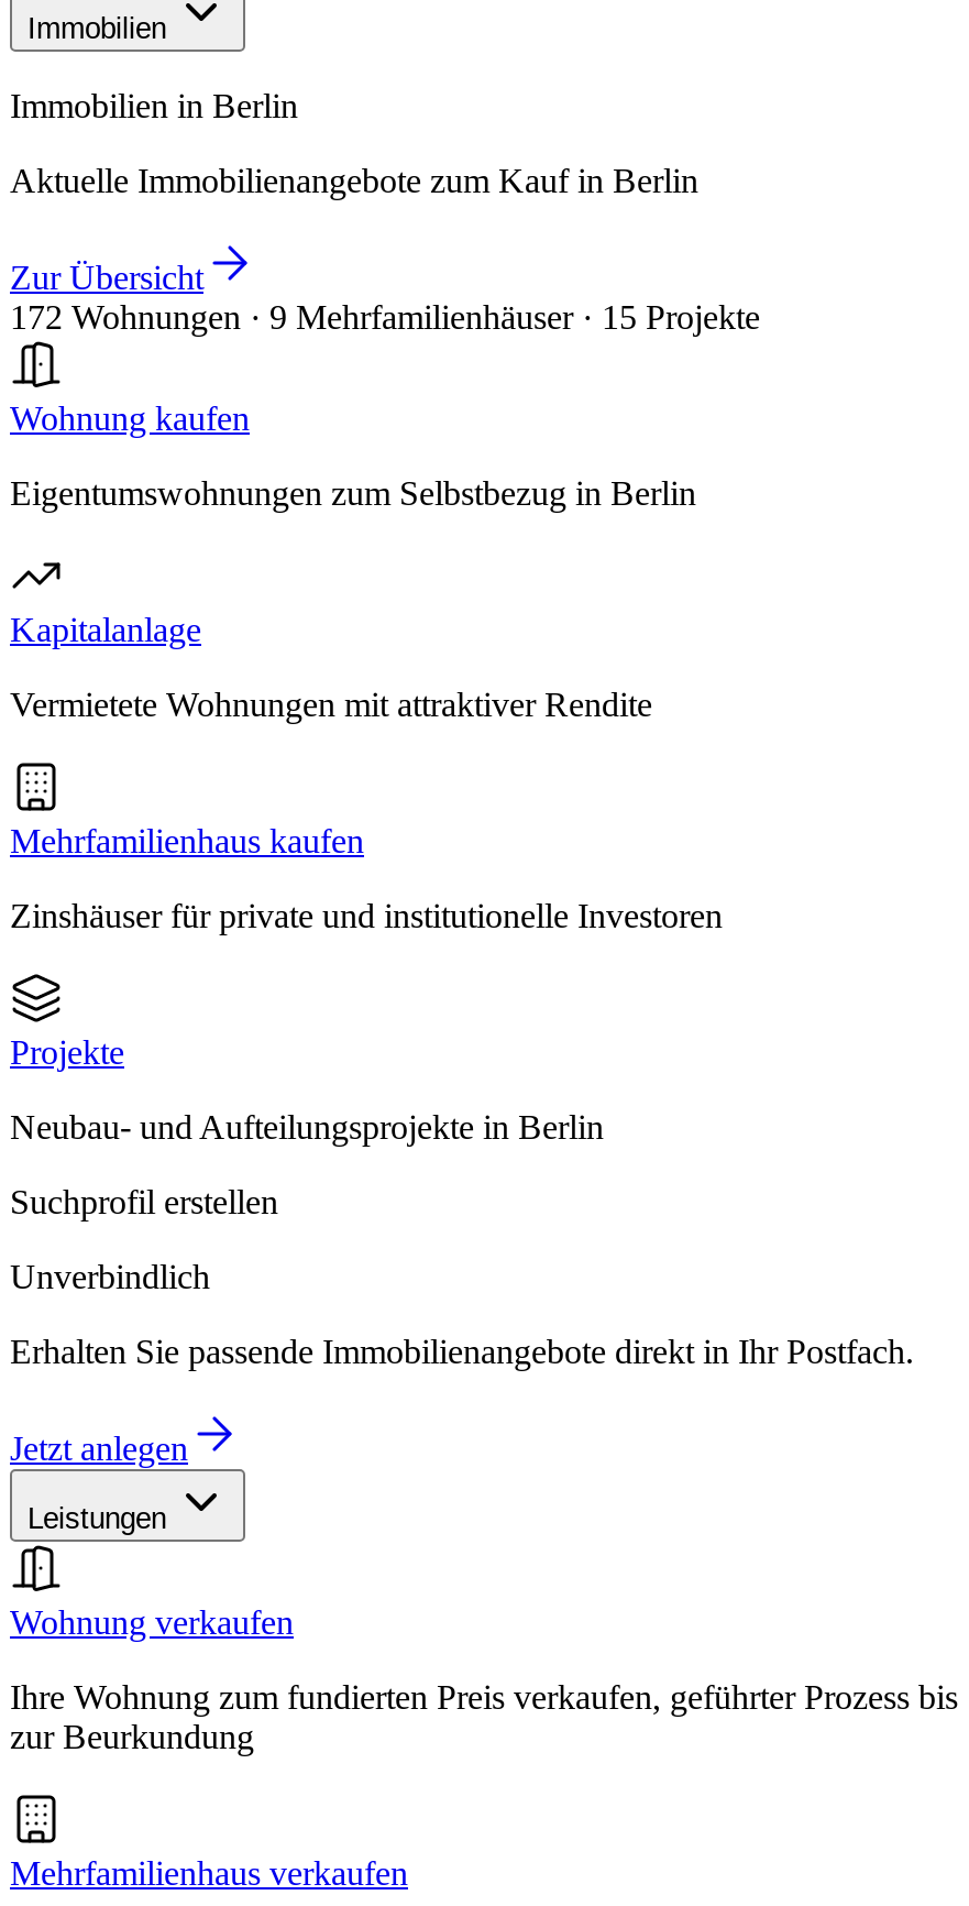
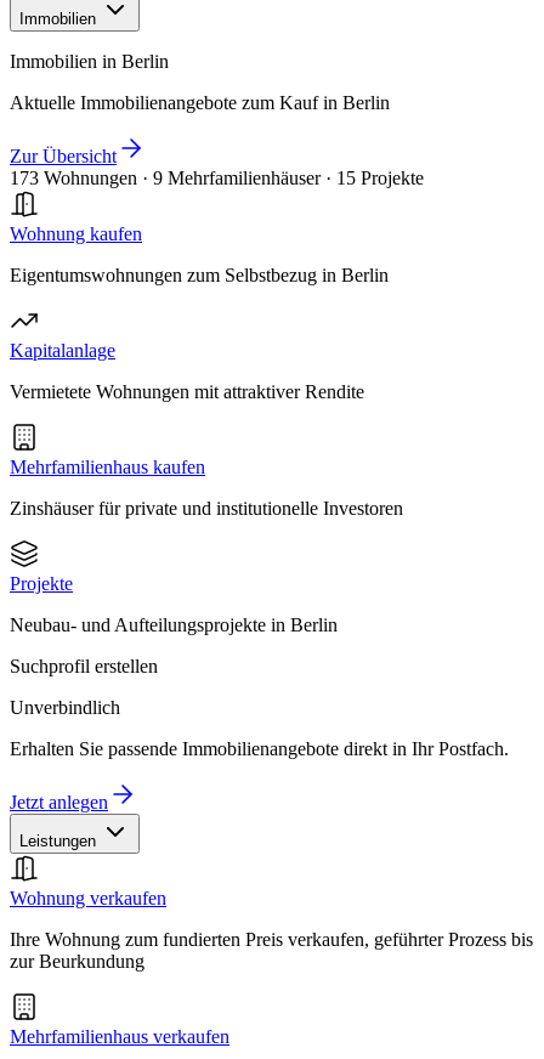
- 172 Wohnungen · 9 Mehrfamilienhäuser · 15 Projekte
+ 173 Wohnungen · 9 Mehrfamilienhäuser · 15 Projekte
